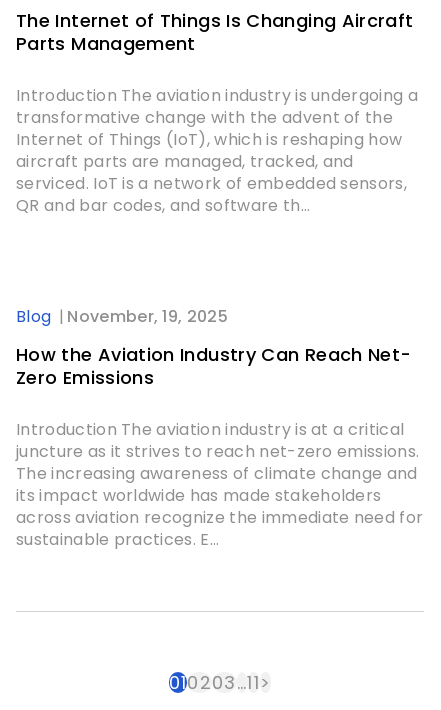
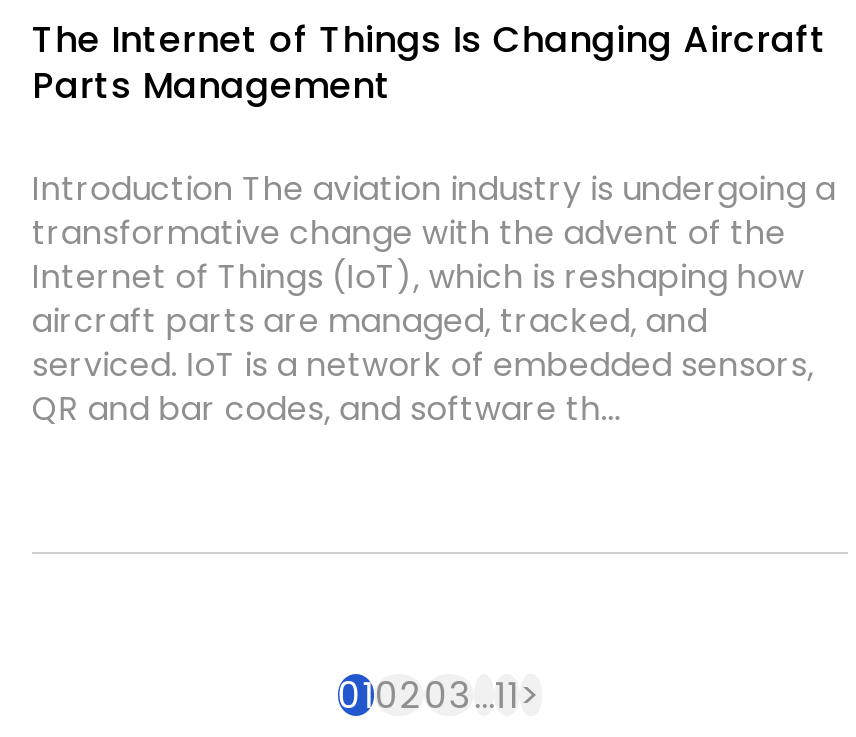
- Blog
- November, 19, 2025
- How the Aviation Industry Can Reach Net-
- Zero Emissions
- Introduction The aviation industry is at a critical
- juncture as it strives to reach net-zero emissions.
- The increasing awareness of climate change and
- its impact worldwide has made stakeholders
- across aviation recognize the immediate need for
- sustainable practices. E...
